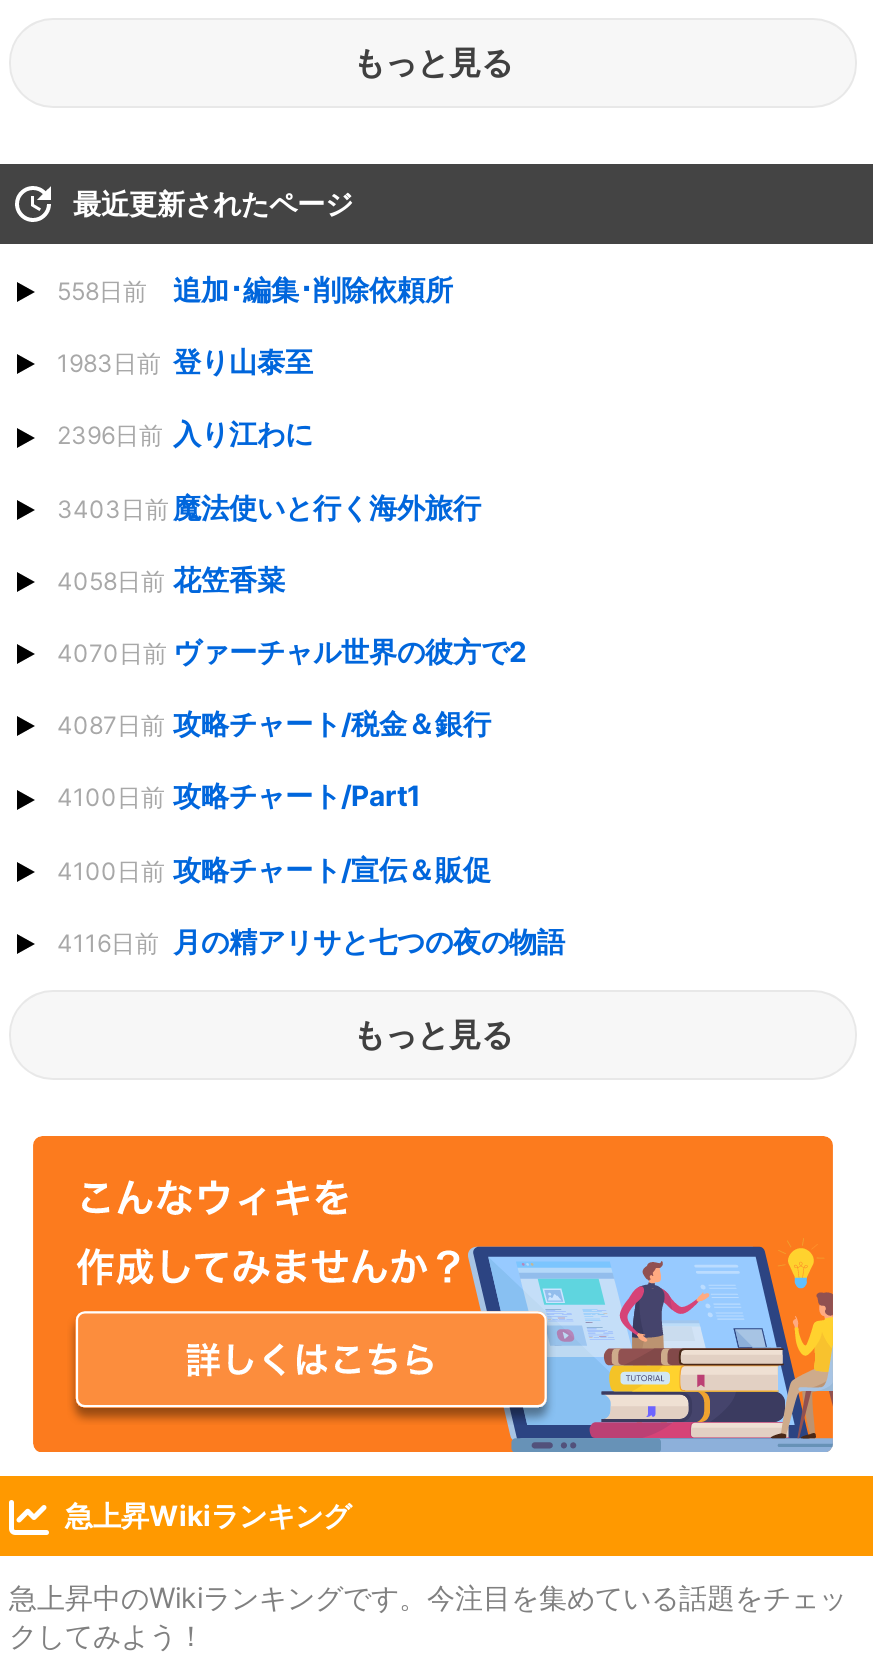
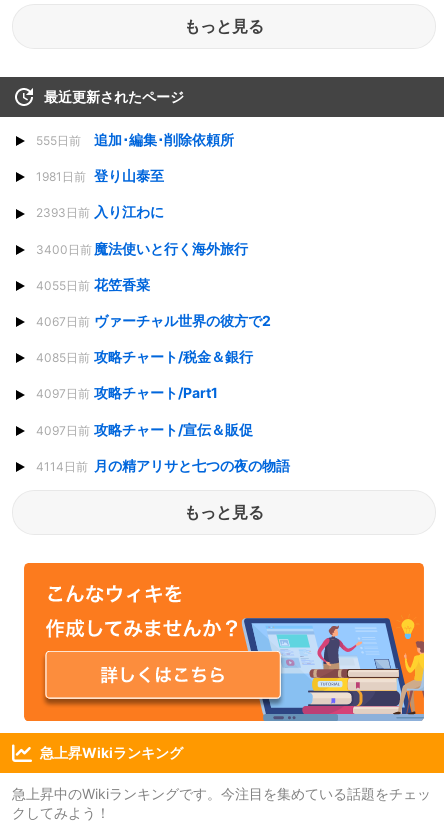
- 558日前 追加･編集･削除依頼所
+ 555日前 追加･編集･削除依頼所

- 1983日前 登り山泰至
+ 1981日前 登り山泰至

- 2396日前 入り江わに
+ 2393日前 入り江わに

- 3403日前 魔法使いと行く海外旅行
+ 3400日前 魔法使いと行く海外旅行

- 4058日前 花笠香菜
+ 4055日前 花笠香菜

- 4070日前 ヴァーチャル世界の彼方で2
+ 4067日前 ヴァーチャル世界の彼方で2

- 4087日前 攻略チャート/税金＆銀行
+ 4085日前 攻略チャート/税金＆銀行

- 4100日前 攻略チャート/Part1
+ 4097日前 攻略チャート/Part1

- 4100日前 攻略チャート/宣伝＆販促
+ 4097日前 攻略チャート/宣伝＆販促

- 4116日前 月の精アリサと七つの夜の物語
+ 4114日前 月の精アリサと七つの夜の物語
